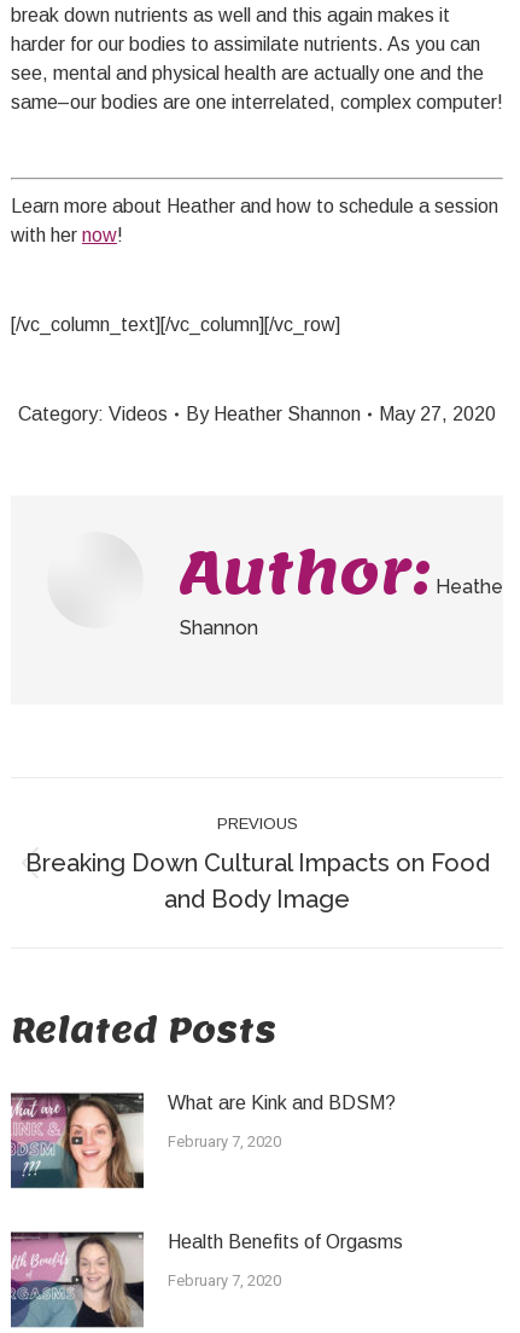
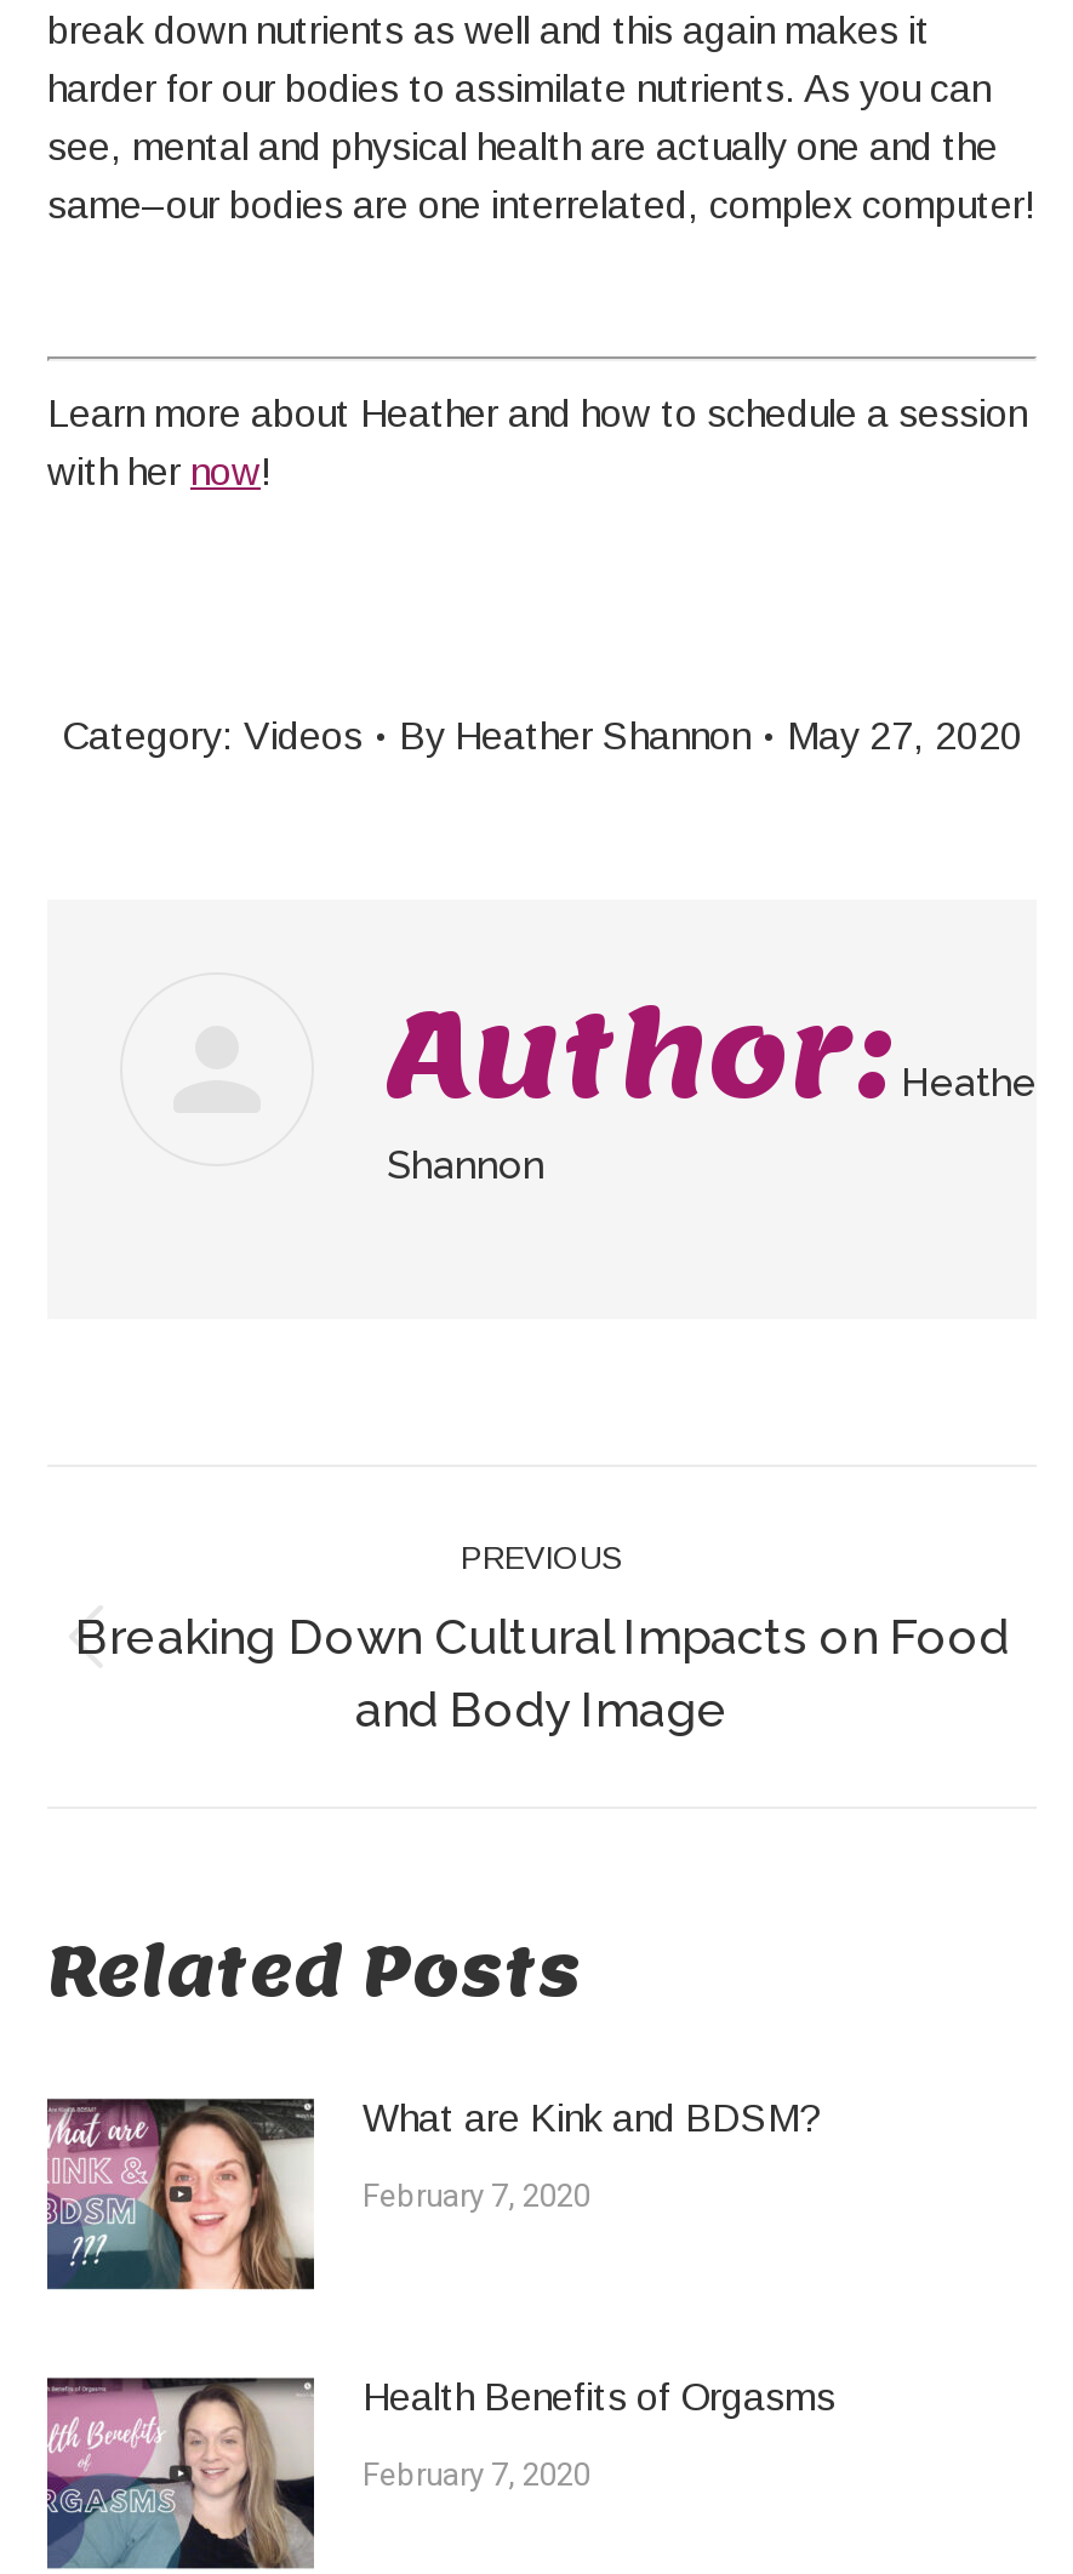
- [/vc_column_text][/vc_column][/vc_row]
